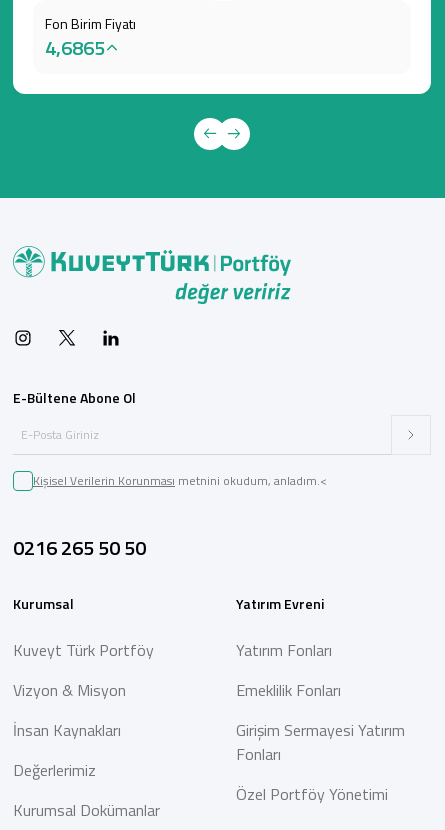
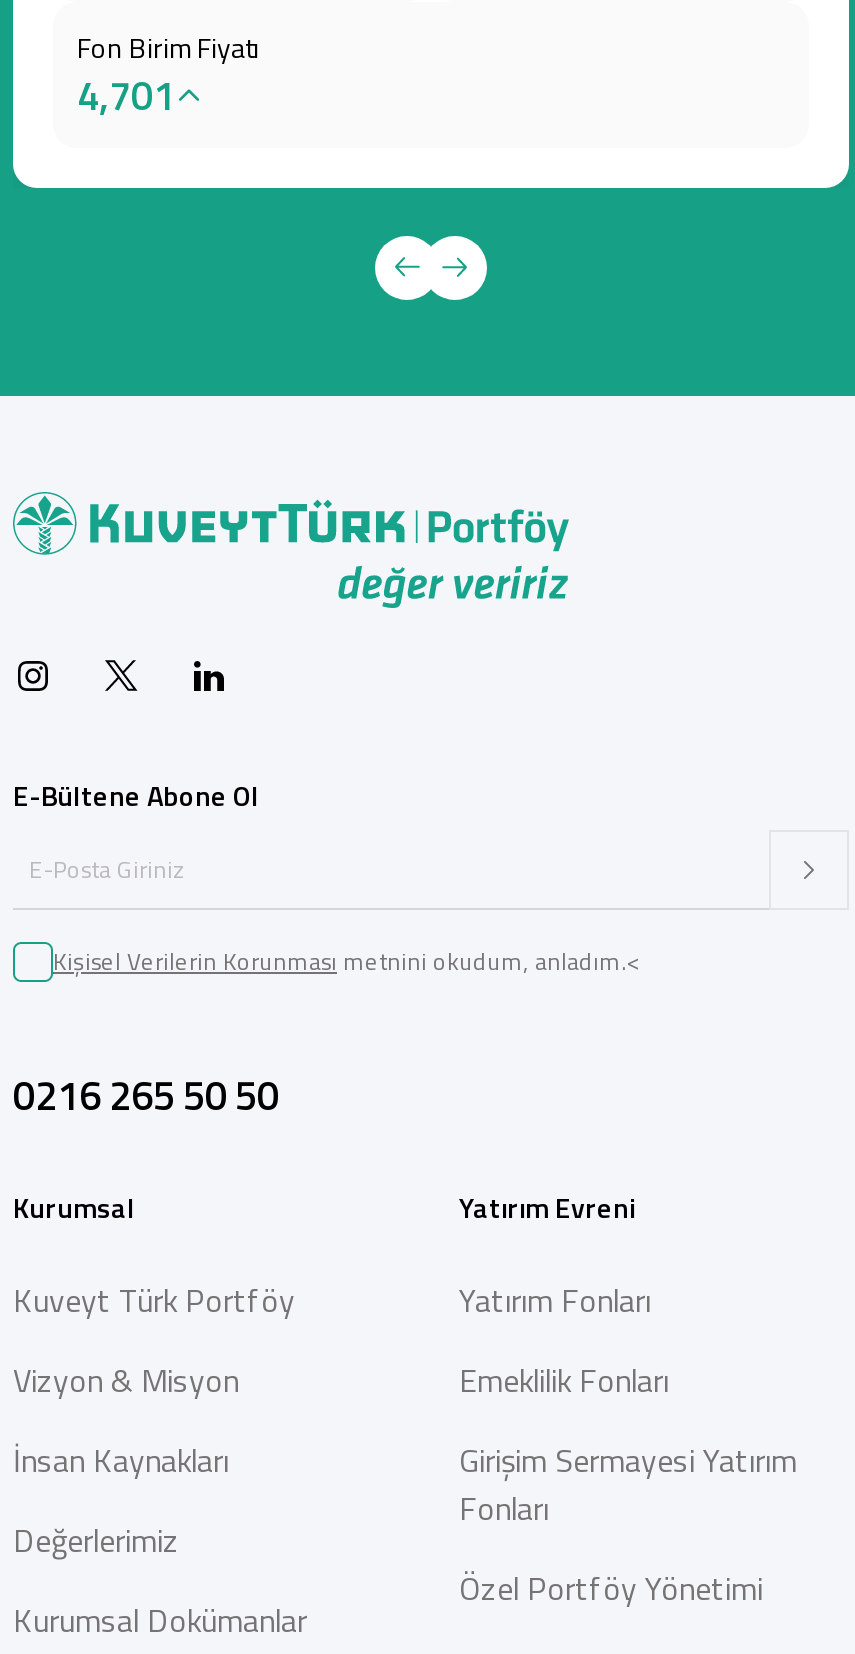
- 4,6865
+ 4,701
